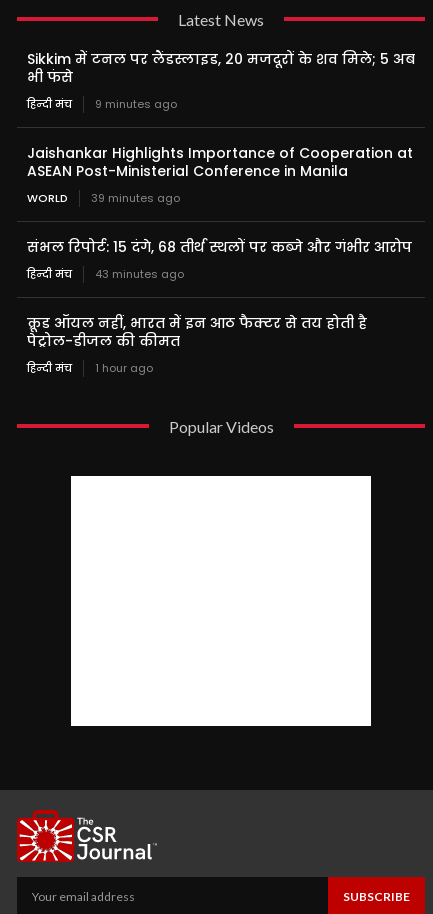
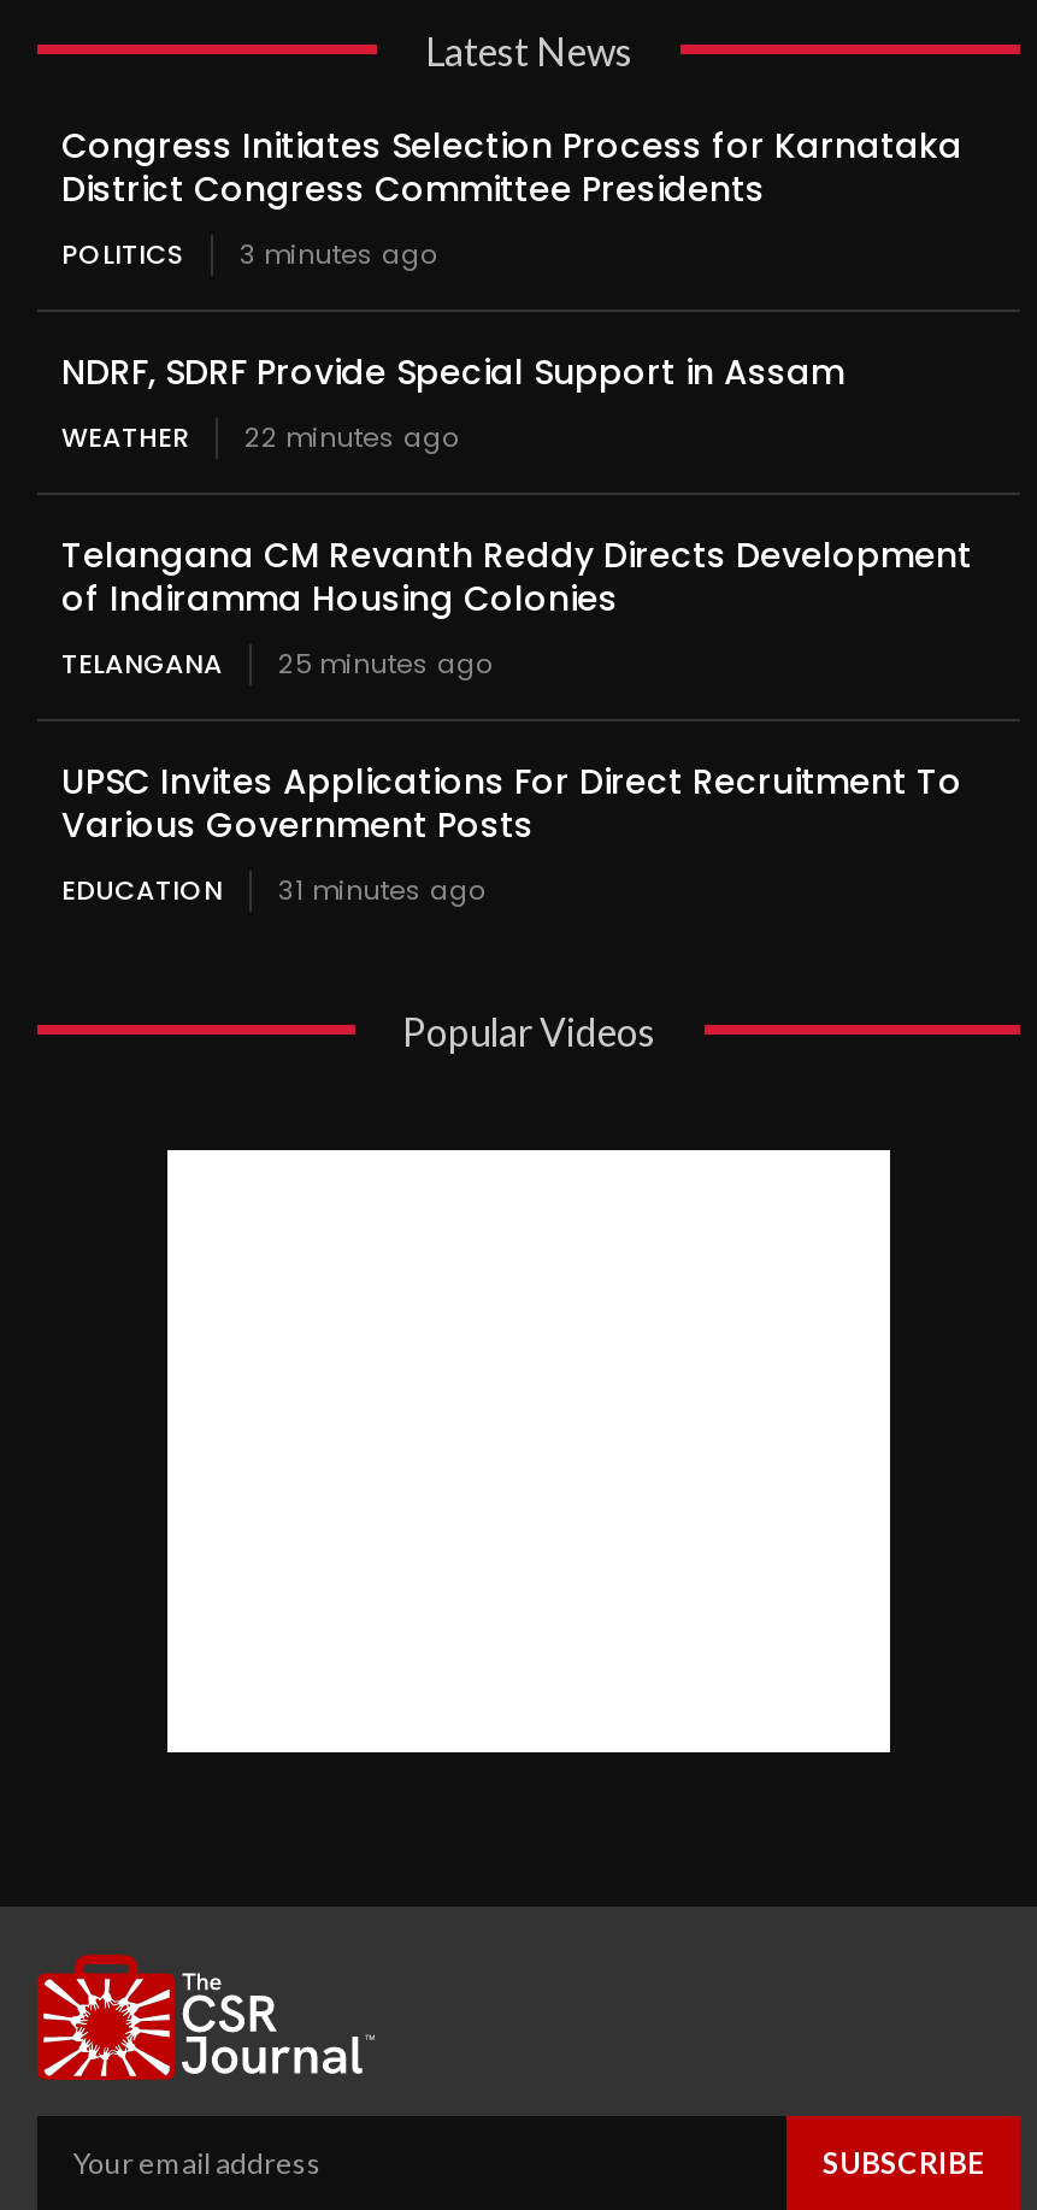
- Sikkim में टनल पर लैंडस्लाइड, 20 मजदूरों के शव मिले; 5 अब
- भी फंसे
- हिन्दी मंच
- 9 minutes ago
+ Congress Initiates Selection Process for Karnataka
+ District Congress Committee Presidents
+ POLITICS
+ 3 minutes ago

- Jaishankar Highlights Importance of Cooperation at
- ASEAN Post-Ministerial Conference in Manila
- WORLD
- 39 minutes ago
+ NDRF, SDRF Provide Special Support in Assam
+ WEATHER
+ 22 minutes ago

- संभल रिपोर्ट: 15 दंगे, 68 तीर्थ स्थलों पर कब्जे और गंभीर आरोप
- हिन्दी मंच
- 43 minutes ago
+ Telangana CM Revanth Reddy Directs Development
+ of Indiramma Housing Colonies
+ TELANGANA
+ 25 minutes ago

- क्रूड ऑयल नहीं, भारत में इन आठ फैक्टर से तय होती है
- पेट्रोल-डीजल की कीमत
- हिन्दी मंच
- 1 hour ago
+ UPSC Invites Applications For Direct Recruitment To
+ Various Government Posts
+ EDUCATION
+ 31 minutes ago
